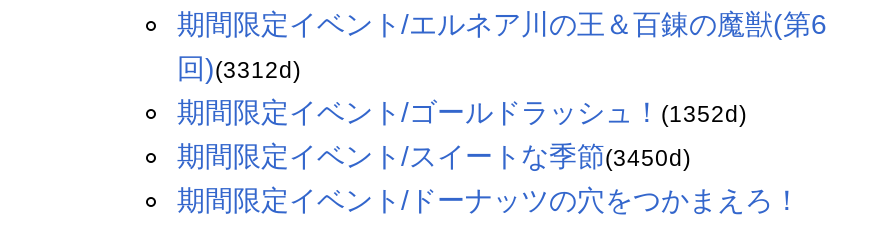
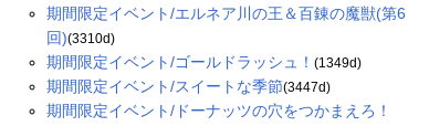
- 回)(3312d)
+ 回)(3310d)

- 期間限定イベント/ゴールドラッシュ！(1352d)
+ 期間限定イベント/ゴールドラッシュ！(1349d)

- 期間限定イベント/スイートな季節(3450d)
+ 期間限定イベント/スイートな季節(3447d)
